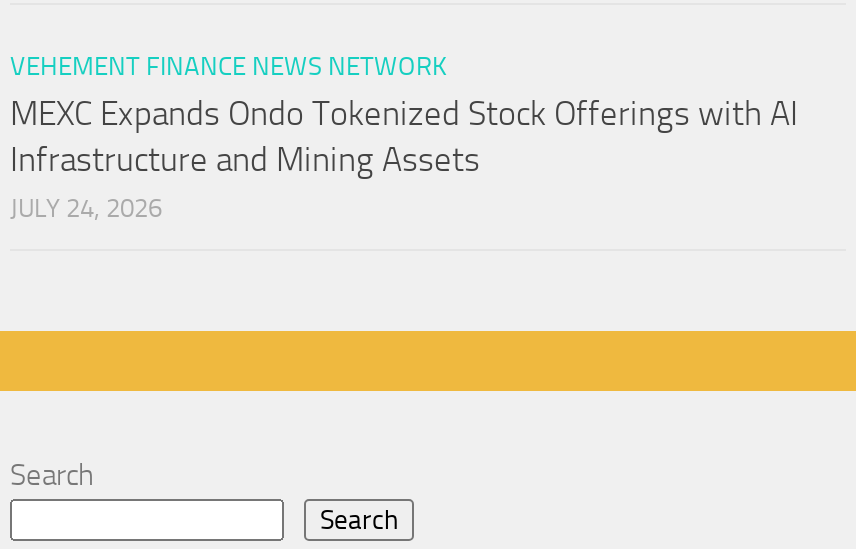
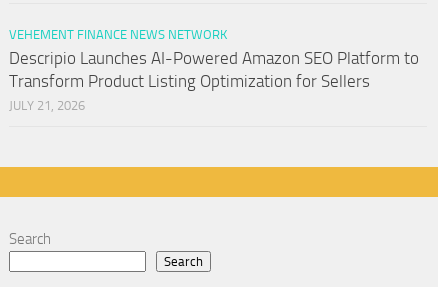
- MEXC Expands Ondo Tokenized Stock Offerings with AI
- Infrastructure and Mining Assets
- JULY 24, 2026
+ Descripio Launches AI-Powered Amazon SEO Platform to
+ Transform Product Listing Optimization for Sellers
+ JULY 21, 2026
